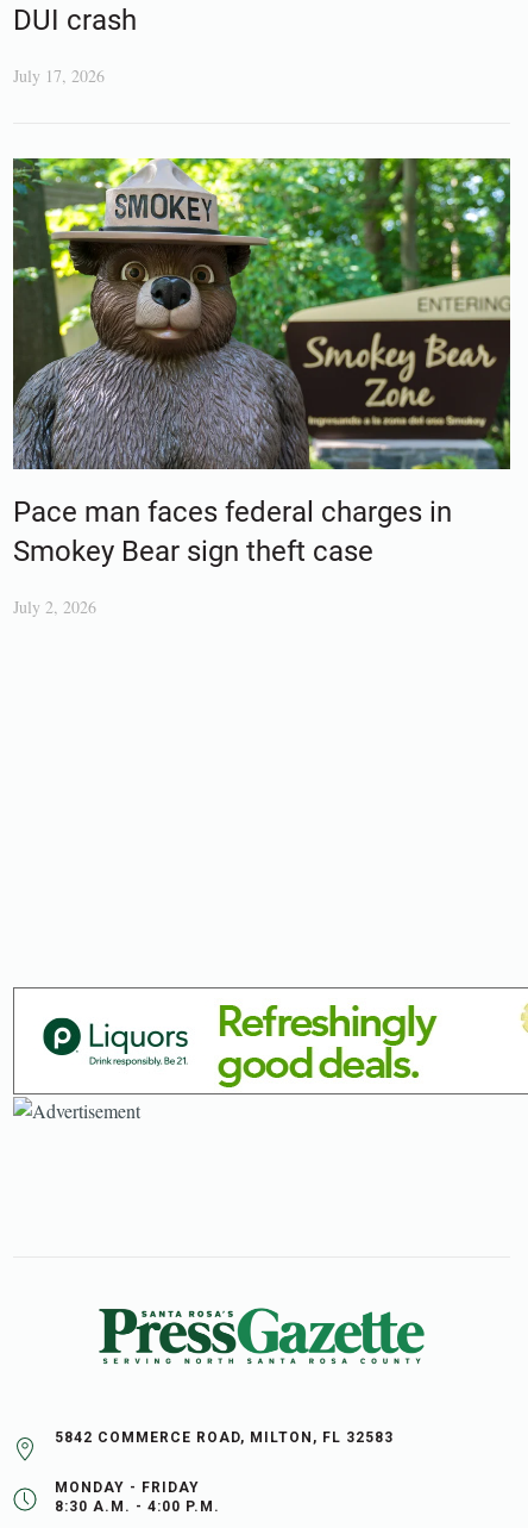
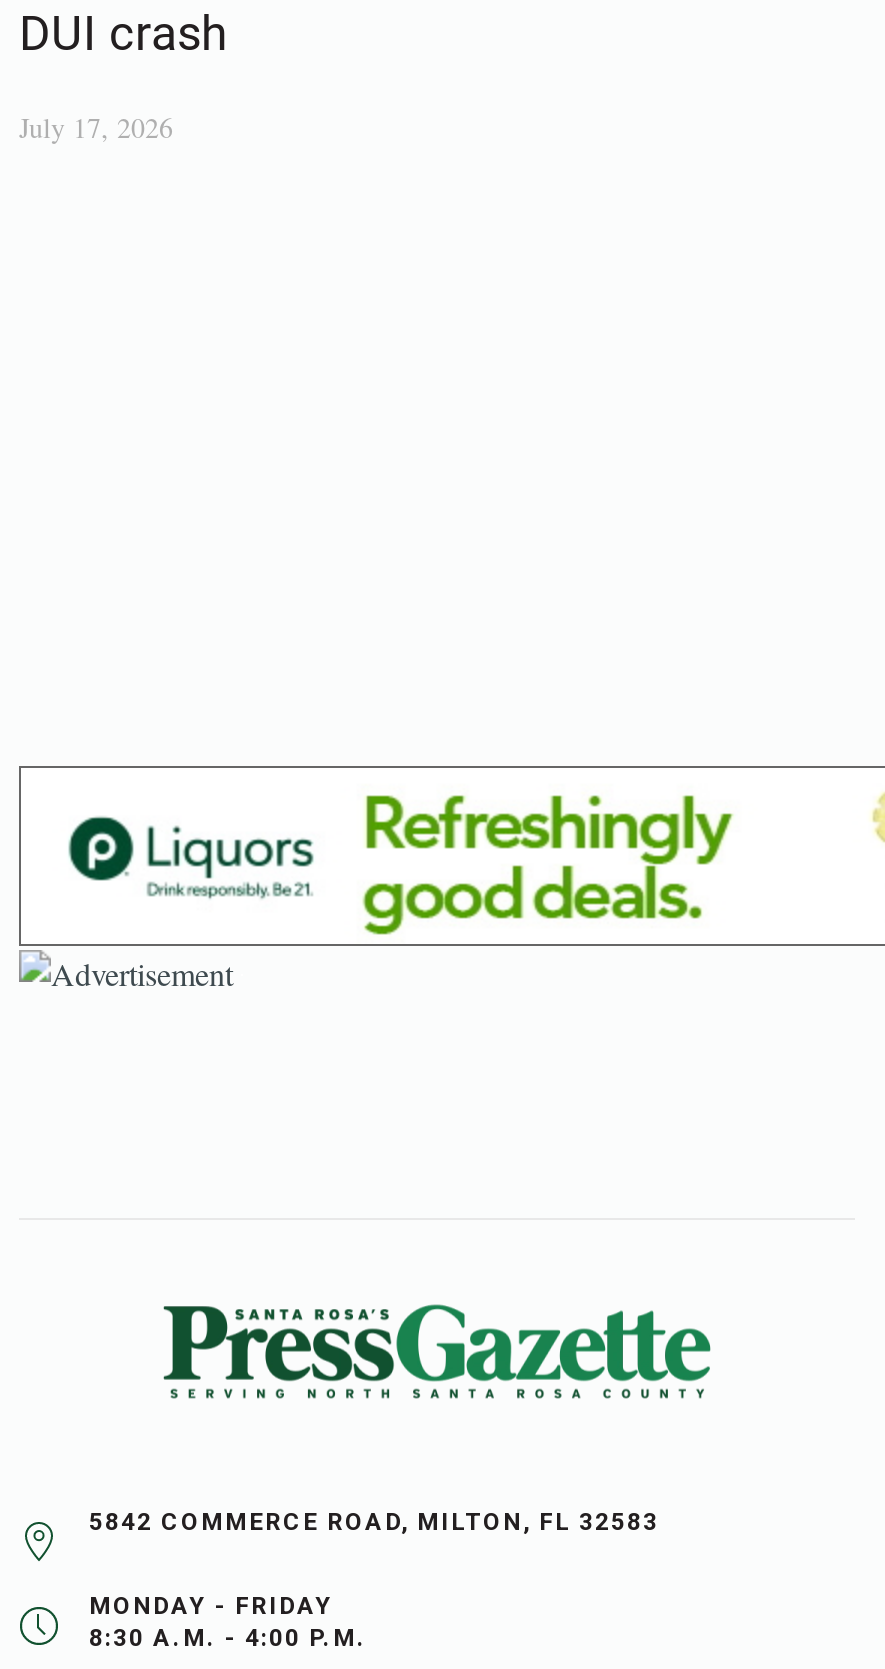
- [image]
- Pace man faces federal charges in
- Smokey Bear sign theft case
- July 2, 2026
